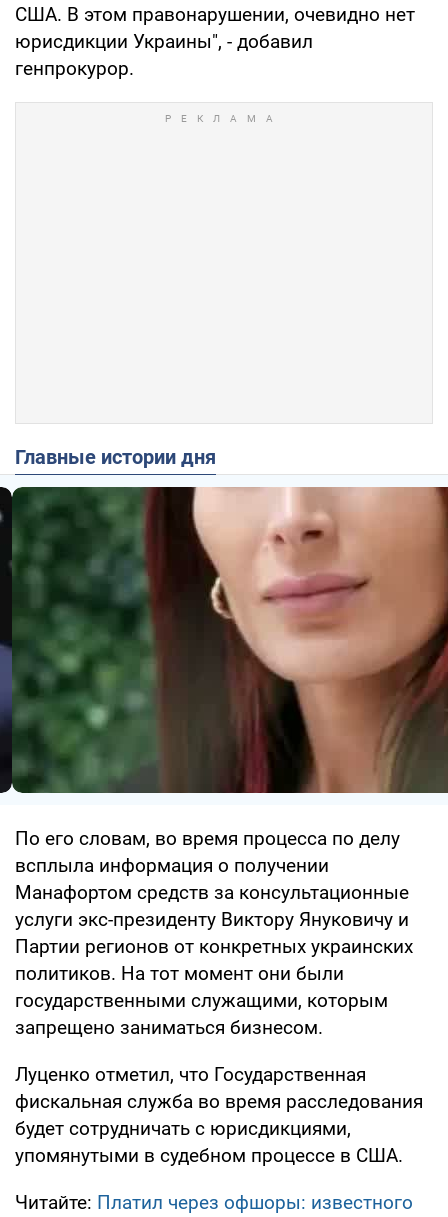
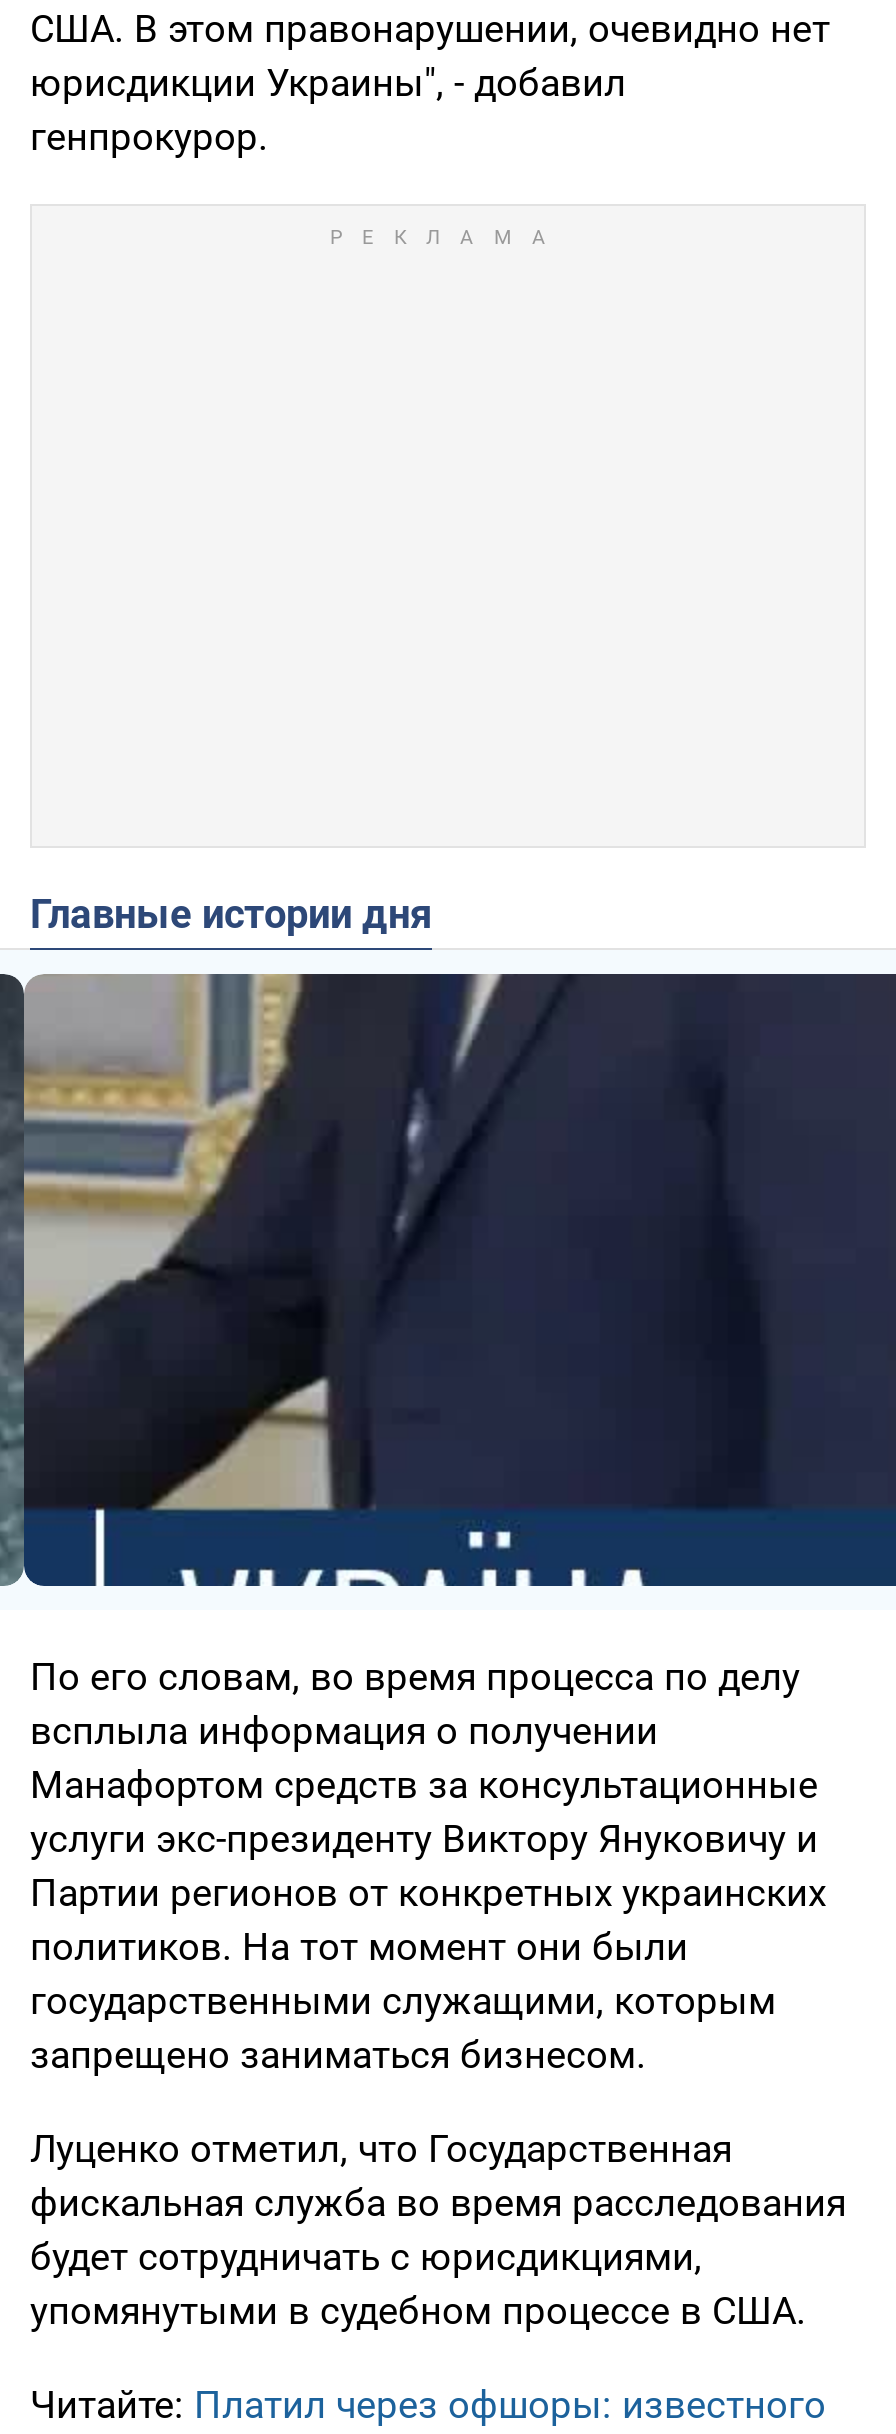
- [image]
+ [image]
